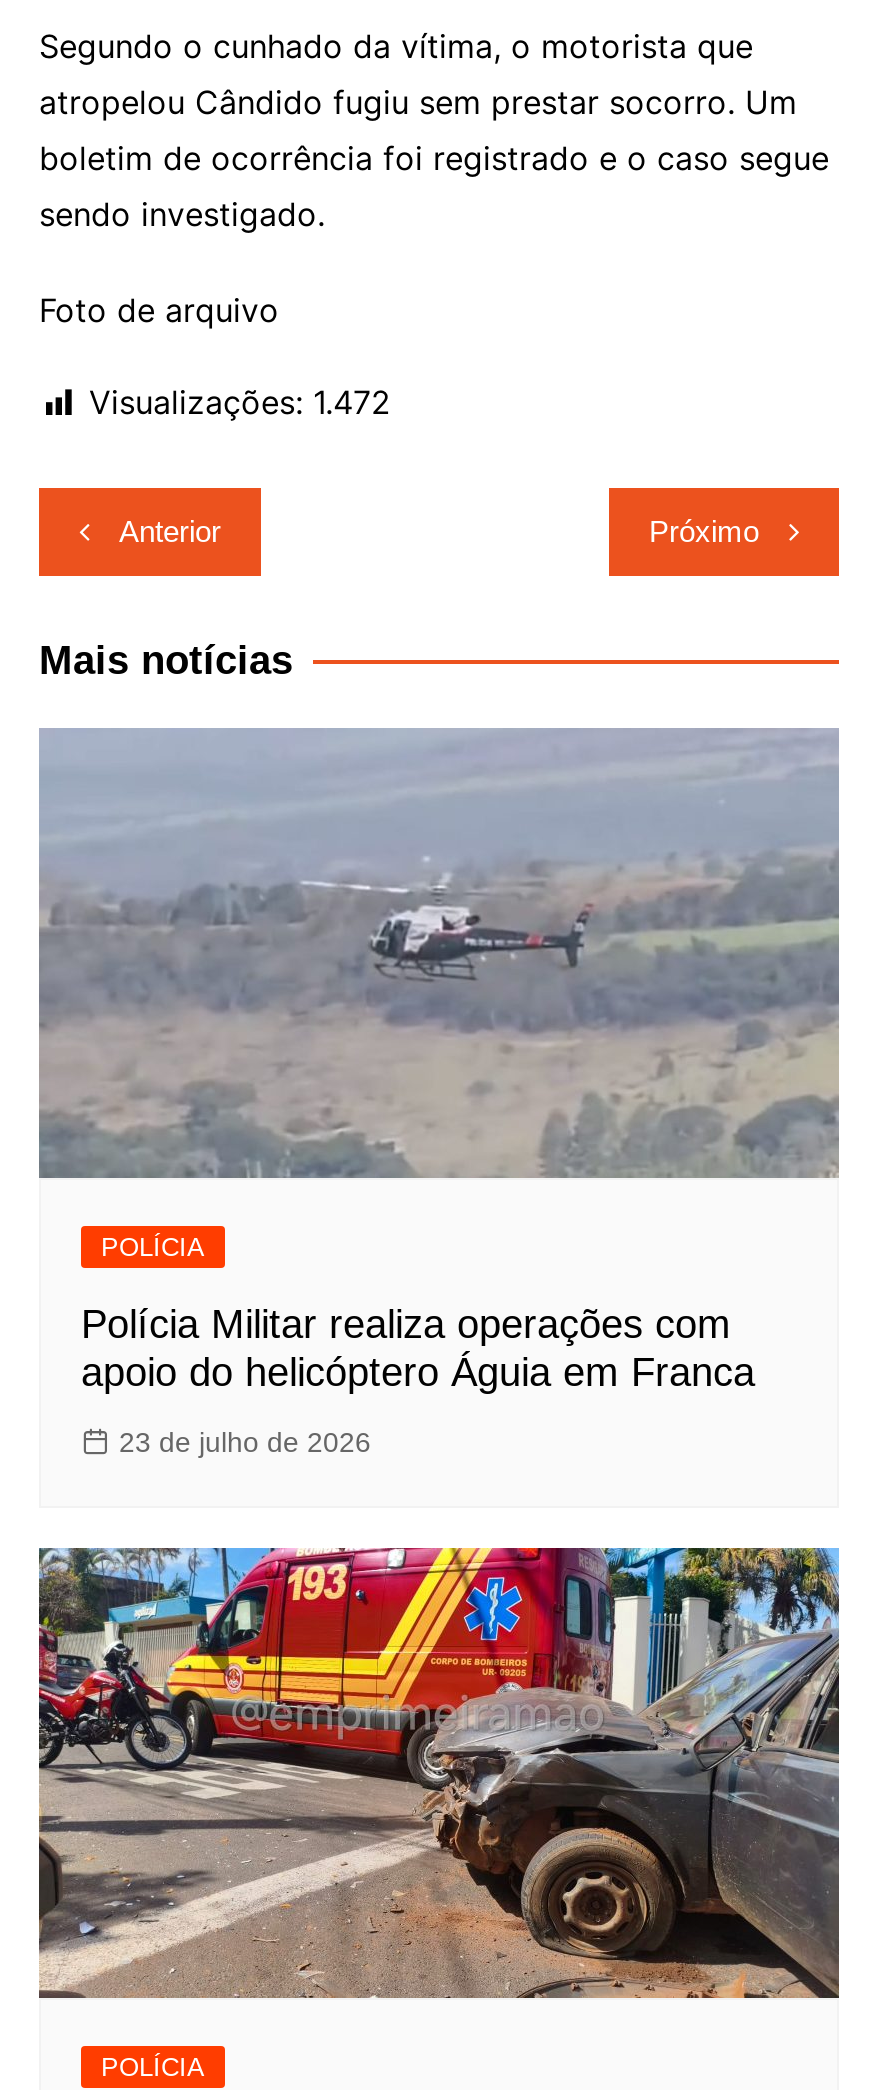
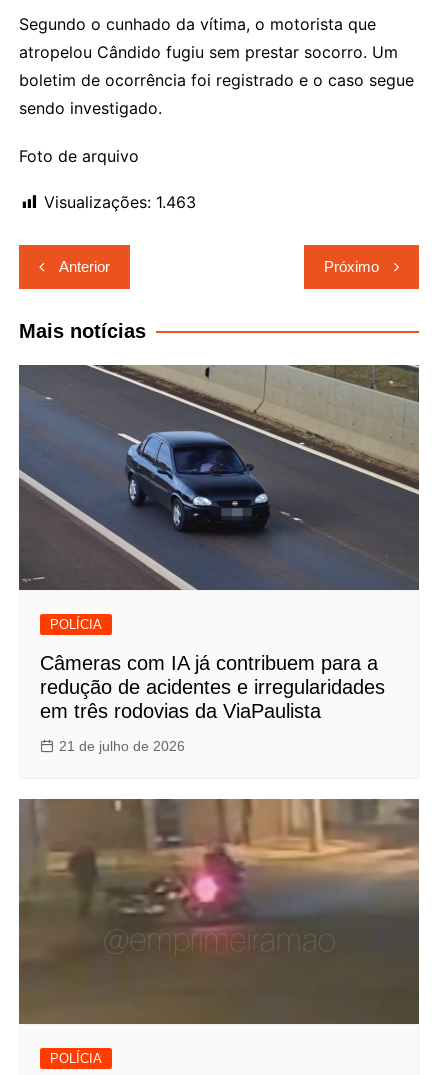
- Visualizações: 1.472
+ Visualizações: 1.463

- [image]
+ [image]

- Polícia Militar realiza operações com
- apoio do helicóptero Águia em Franca
+ Câmeras com IA já contribuem para a
+ redução de acidentes e irregularidades
+ em três rodovias da ViaPaulista

- 23 de julho de 2026
+ 21 de julho de 2026

- [image]
+ [image]
